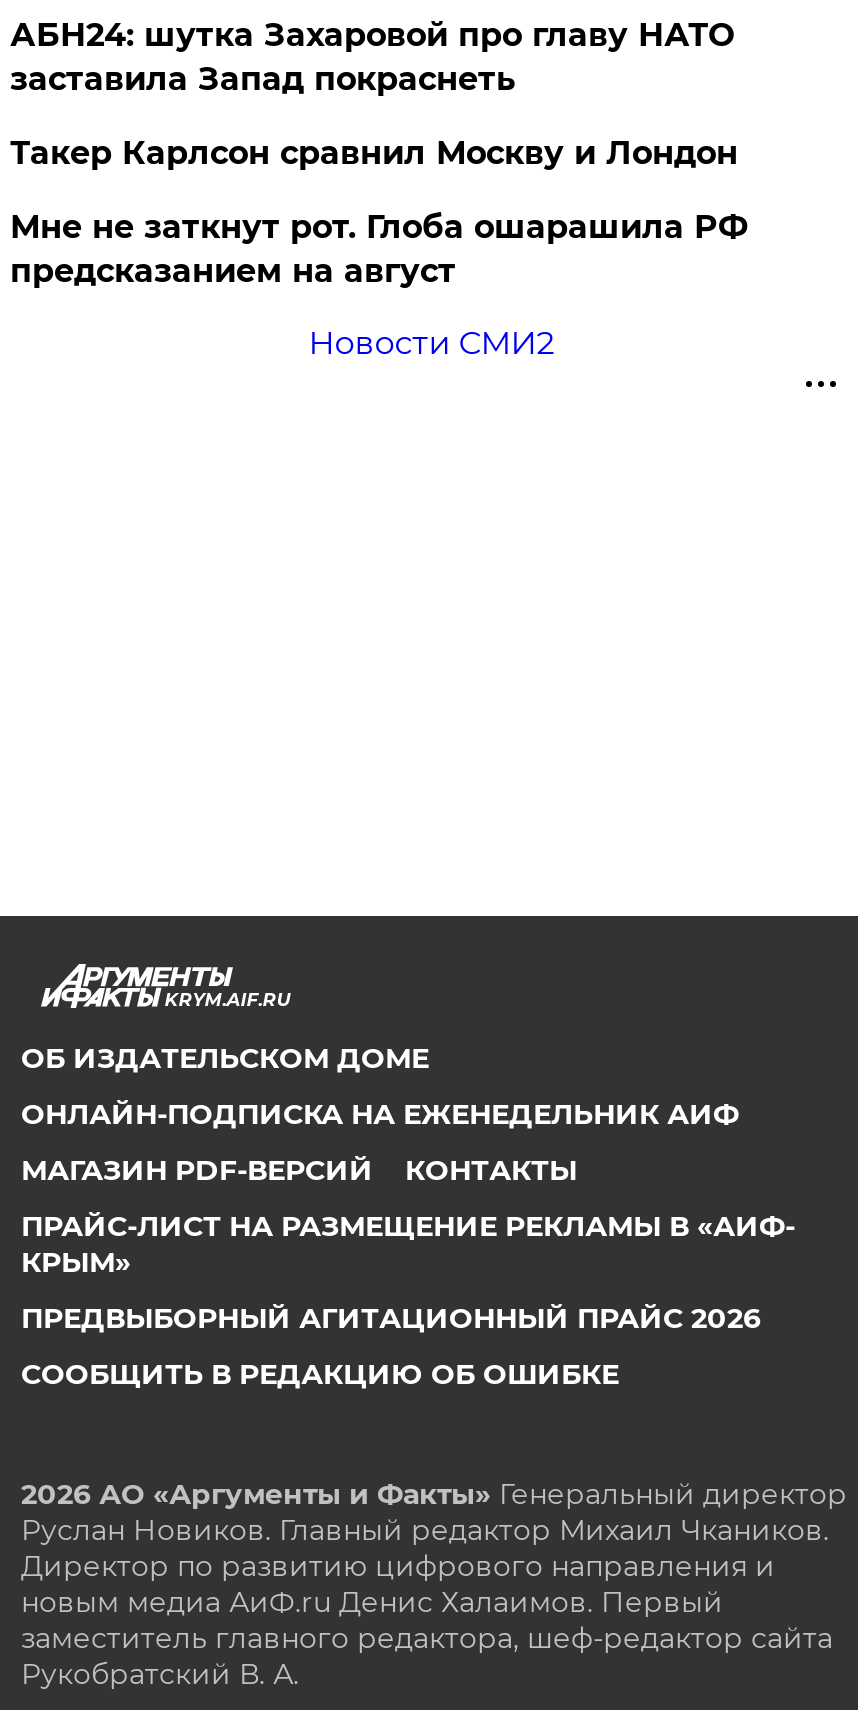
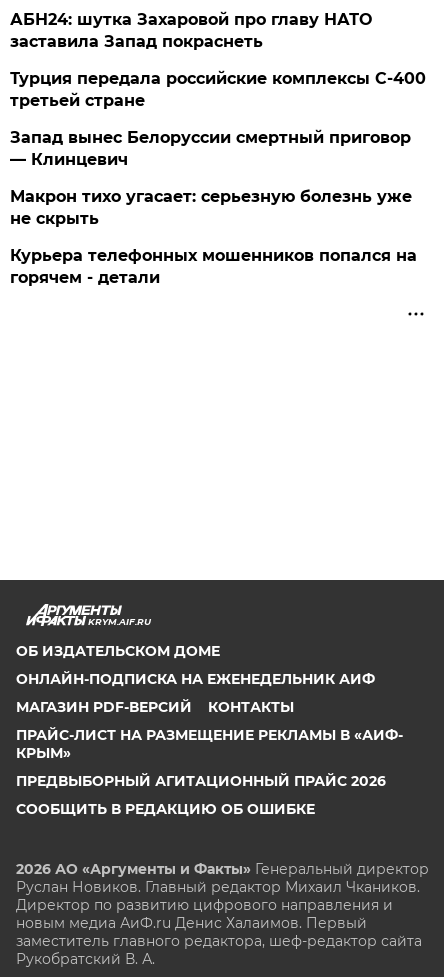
- Такер Карлсон сравнил Москву и Лондон
- Мне не заткнут рот. Глоба ошарашила РФ
- предсказанием на август
- Новости СМИ2
+ Турция передала российские комплексы С-400
+ третьей стране
+ Запад вынес Белоруссии смертный приговор
+ — Клинцевич
+ Макрон тихо угасает: серьезную болезнь уже
+ не скрыть
+ Курьера телефонных мошенников попался на
+ горячем - детали
